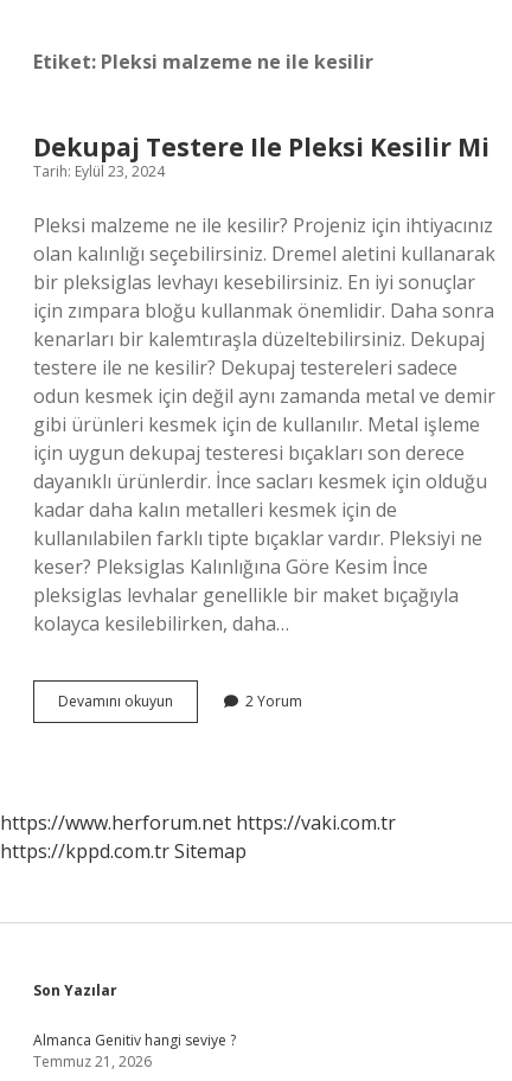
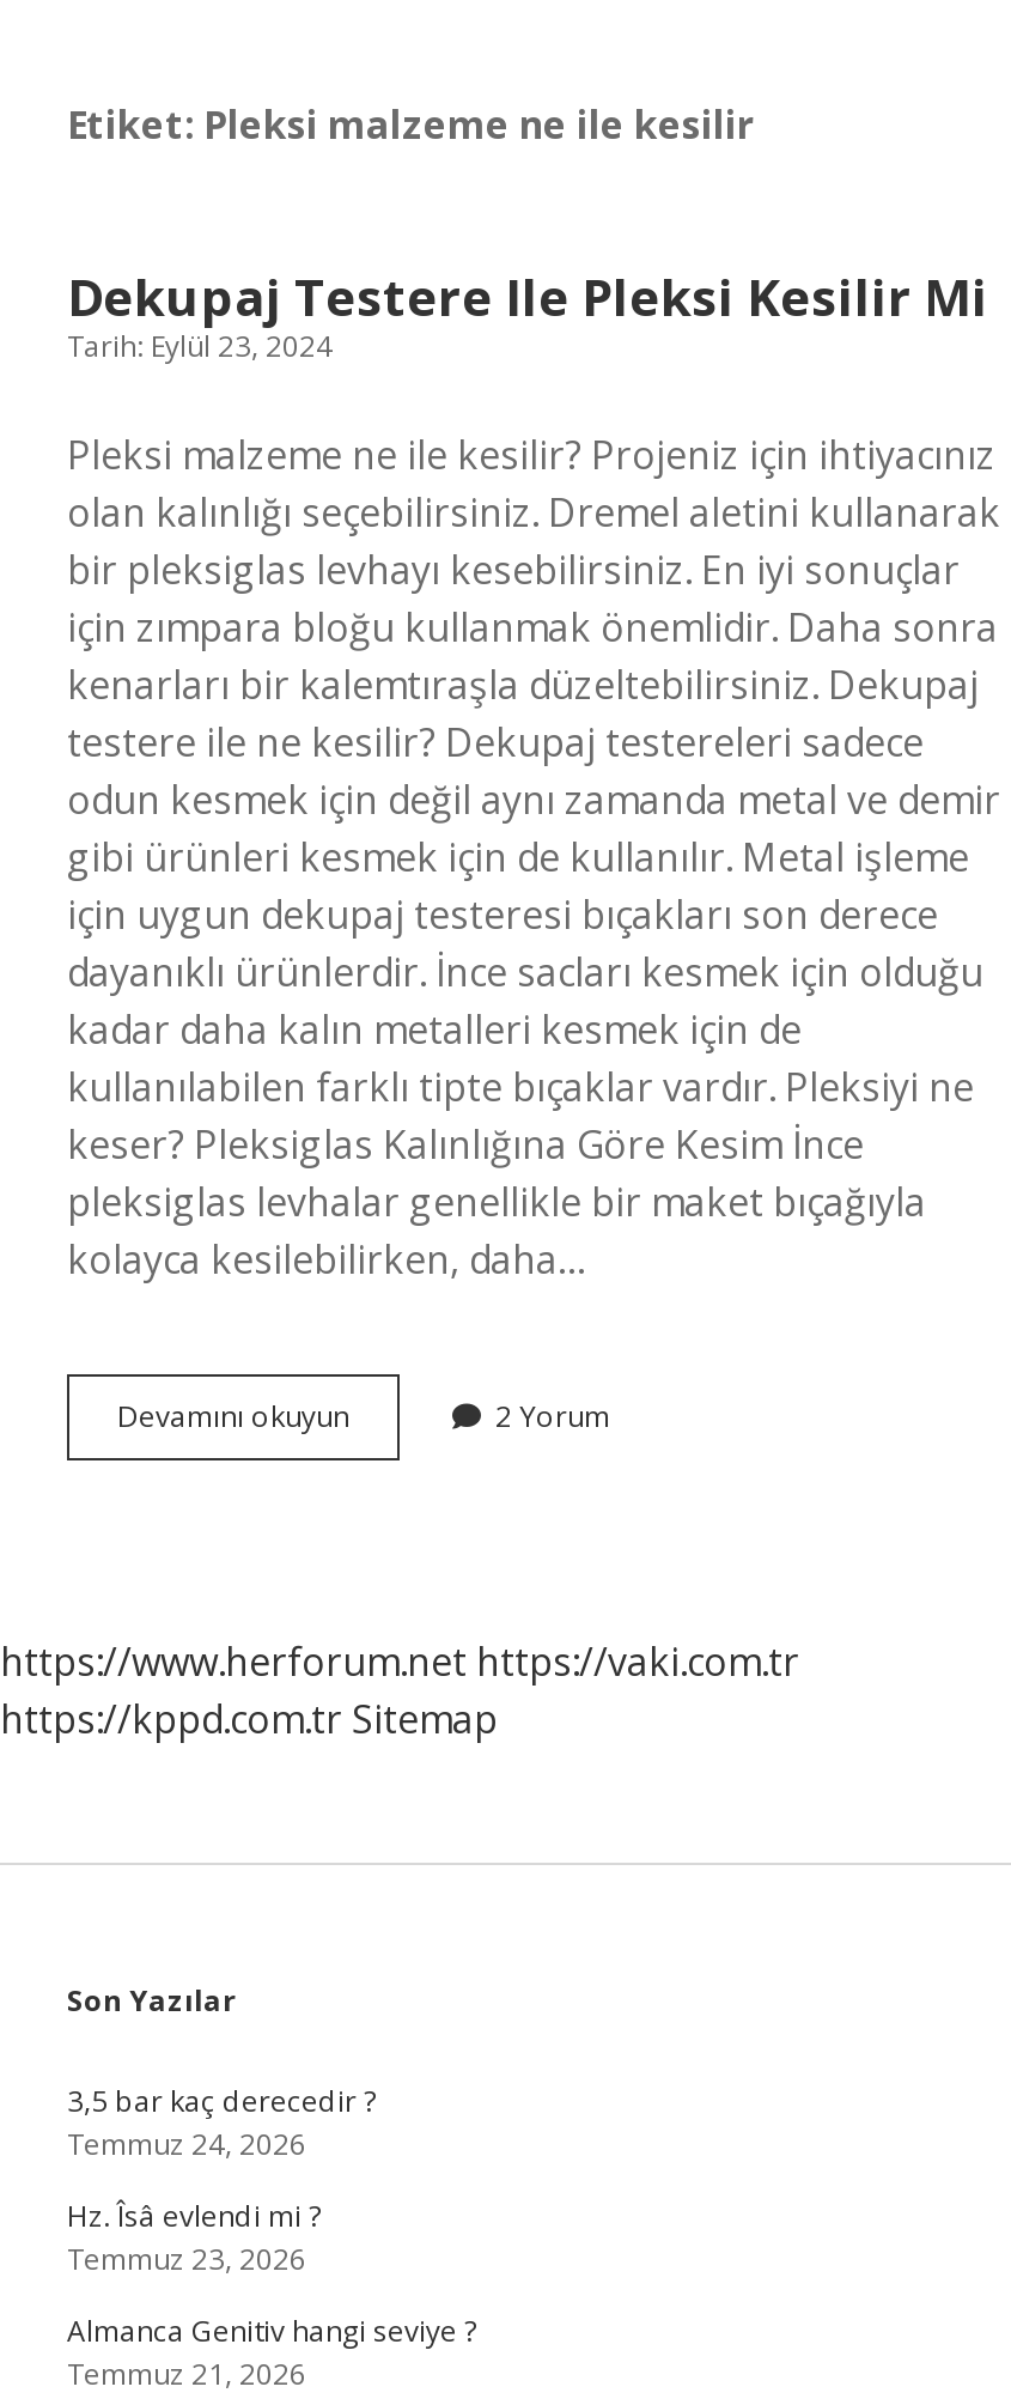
+ 3,5 bar kaç derecedir ?
+ Temmuz 24, 2026
+ Hz. Îsâ evlendi mi ?
+ Temmuz 23, 2026
